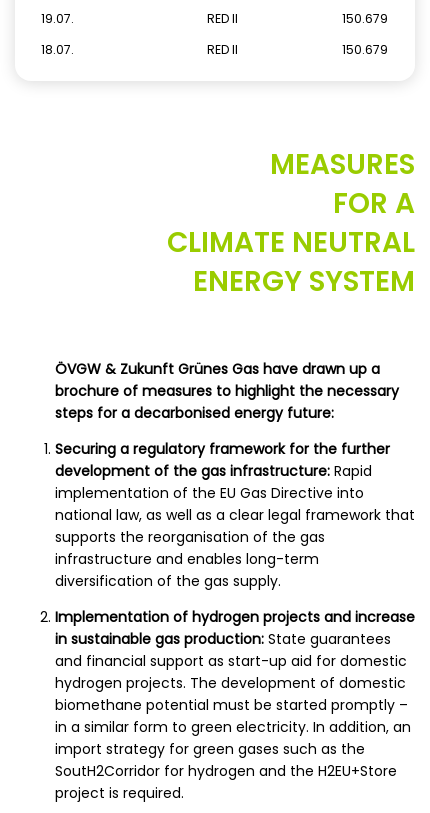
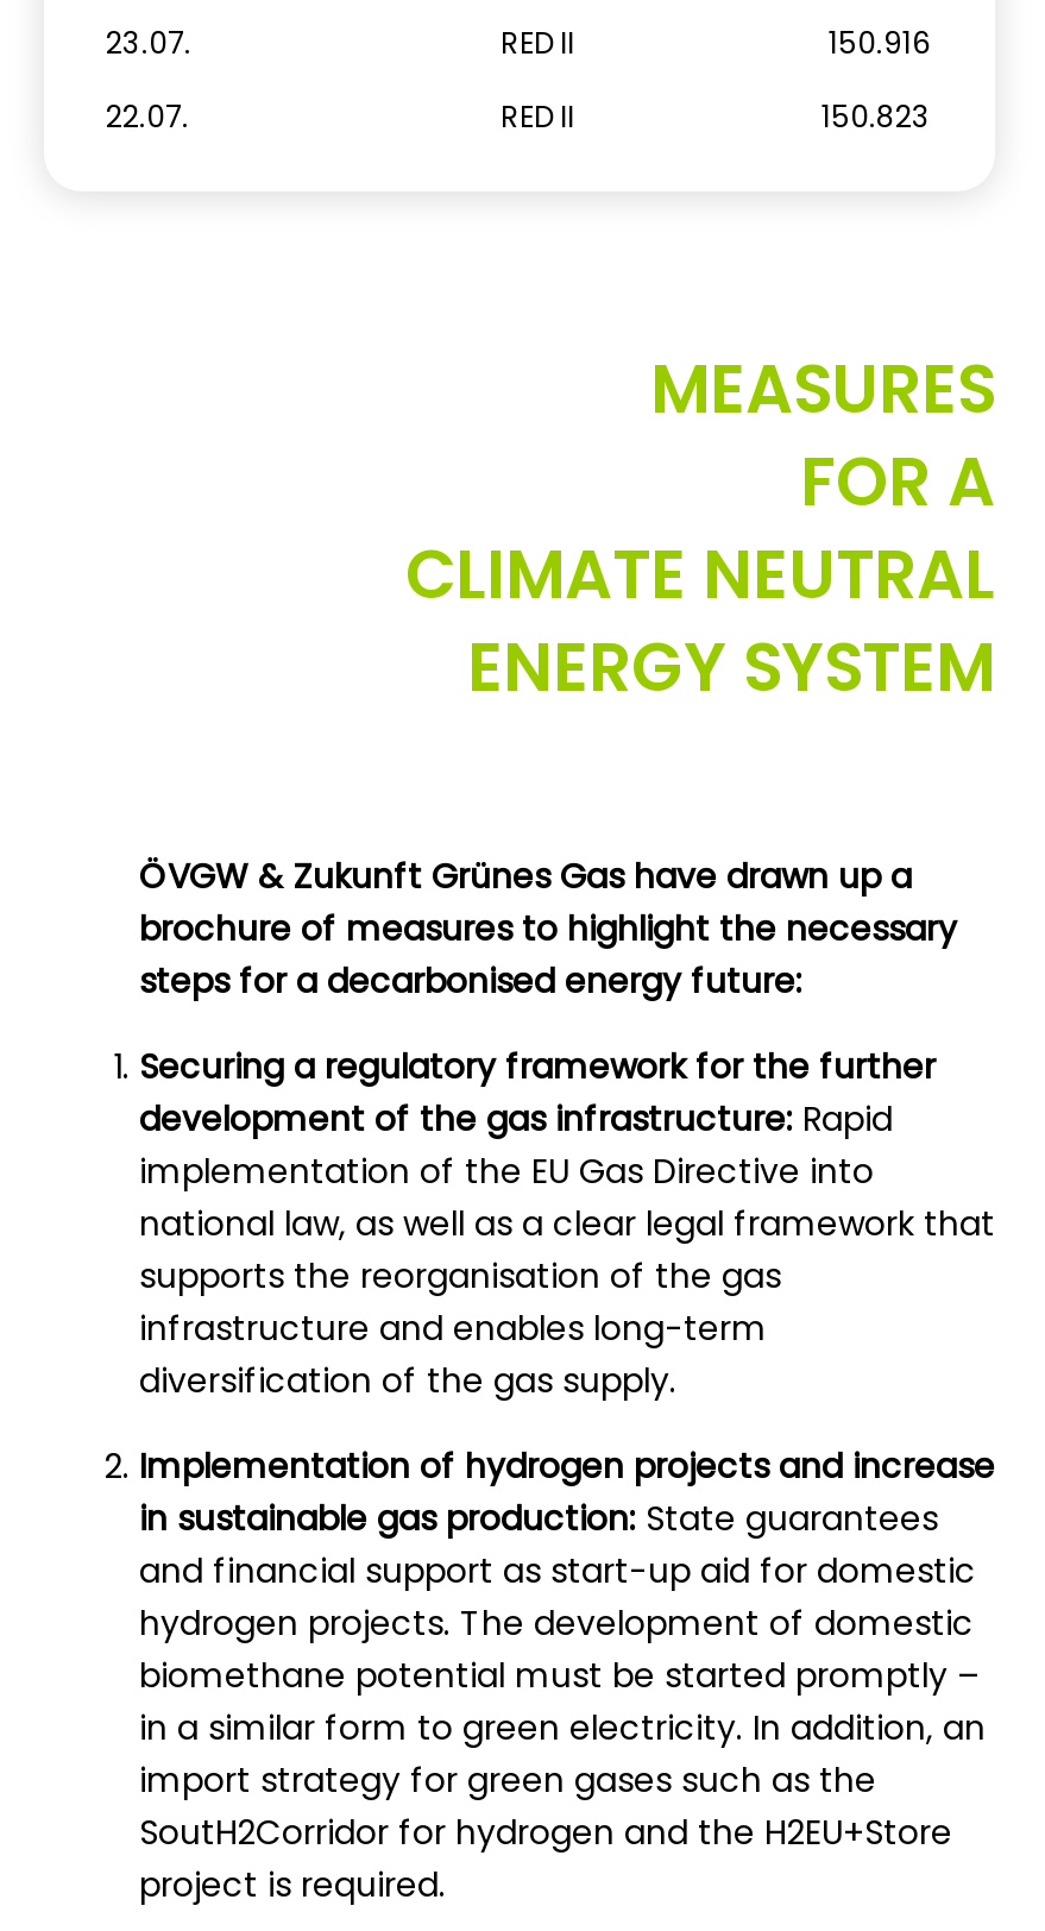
- 19.07.
+ 23.07.

- 150.679
+ 150.916

- 18.07.
+ 22.07.

- 150.679
+ 150.823
